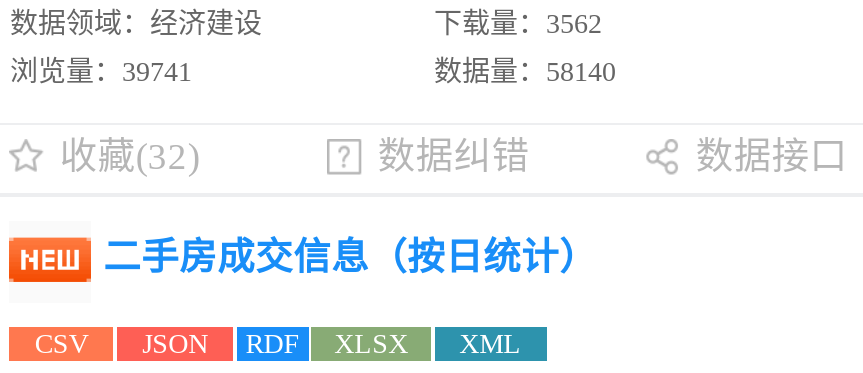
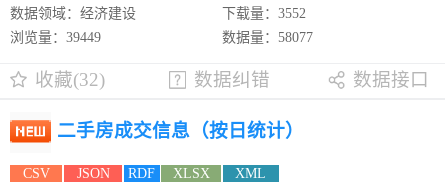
- 下载量：3562
+ 下载量：3552

- 浏览量：39741
+ 浏览量：39449

- 数据量：58140
+ 数据量：58077
